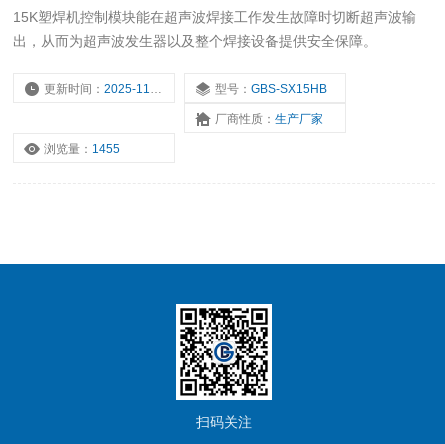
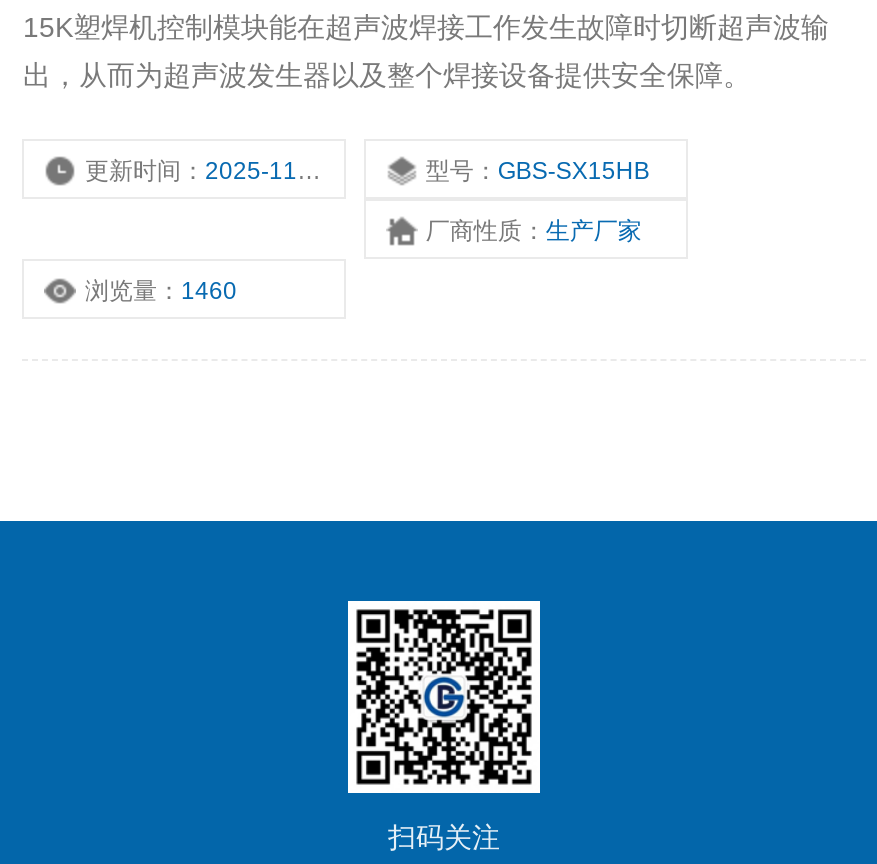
- 浏览量：1455
+ 浏览量：1460
